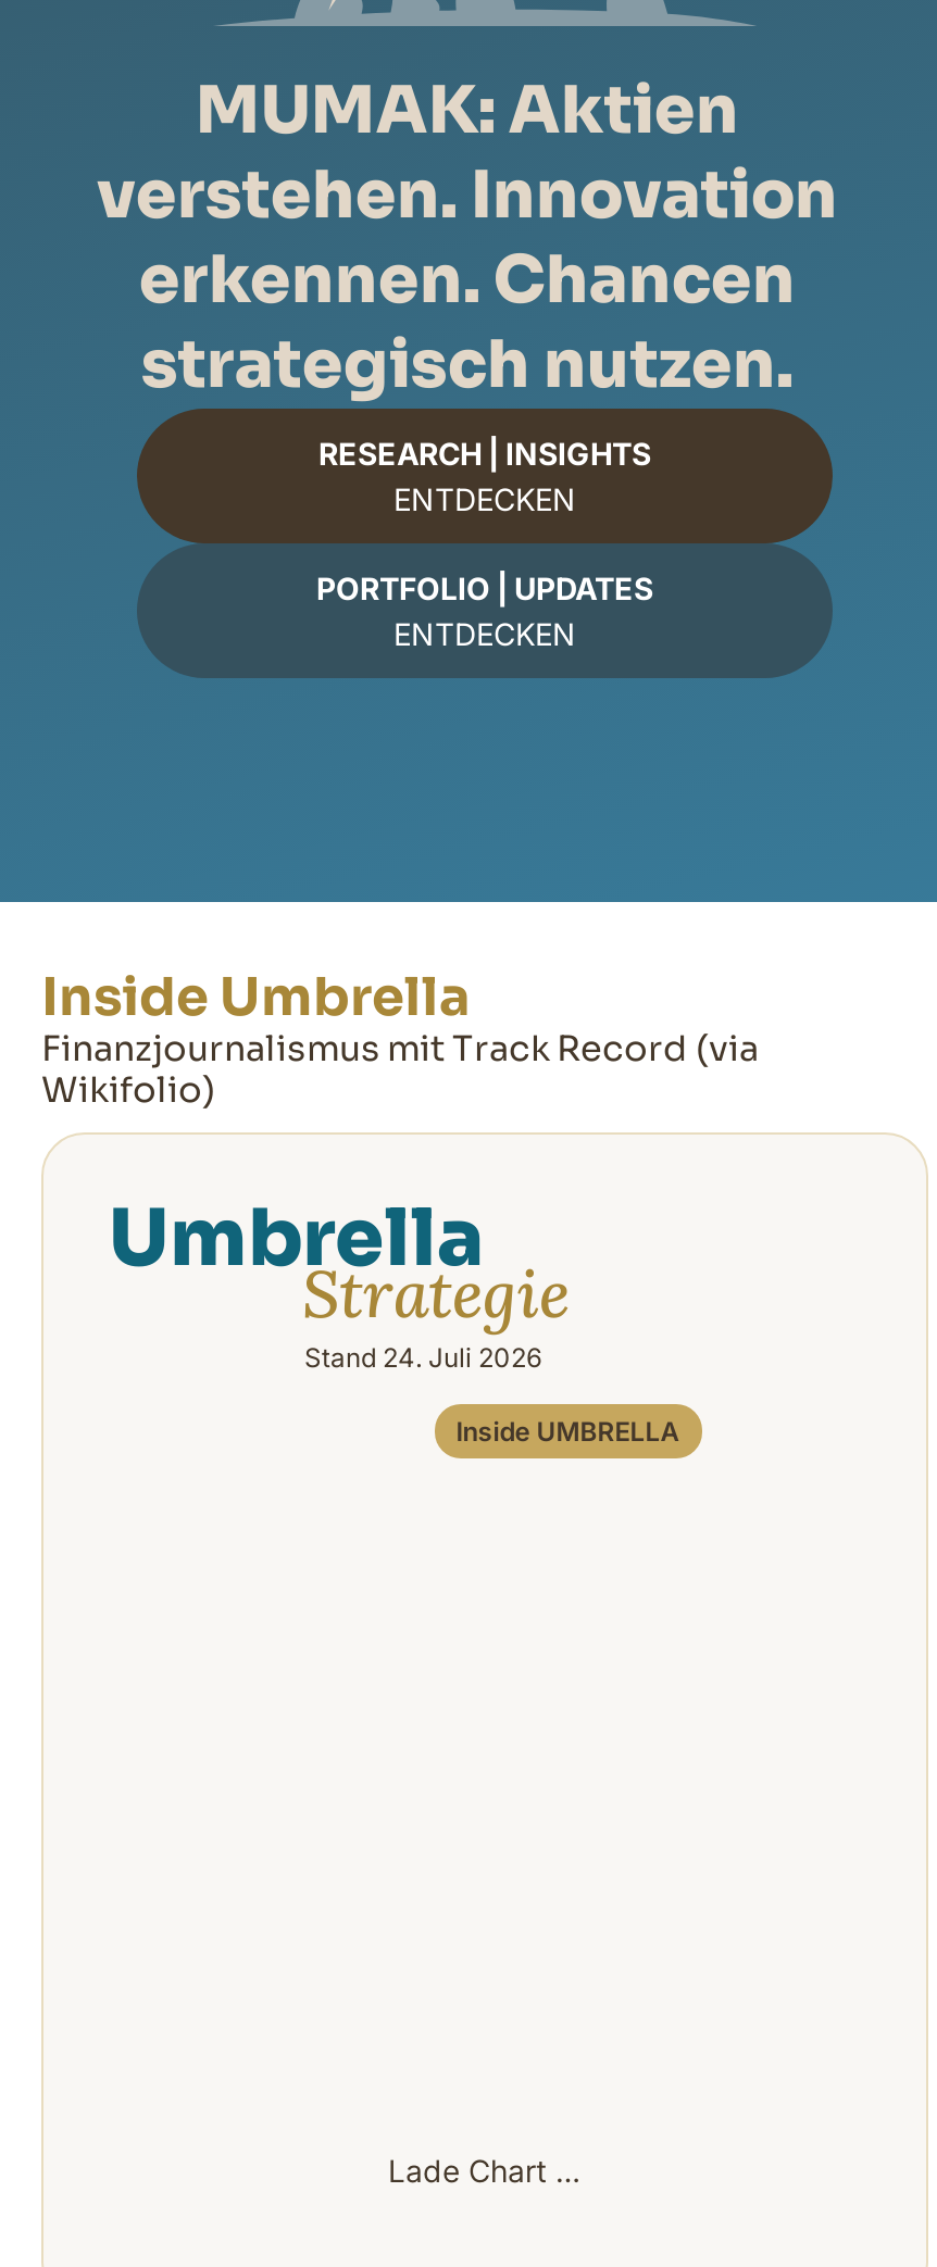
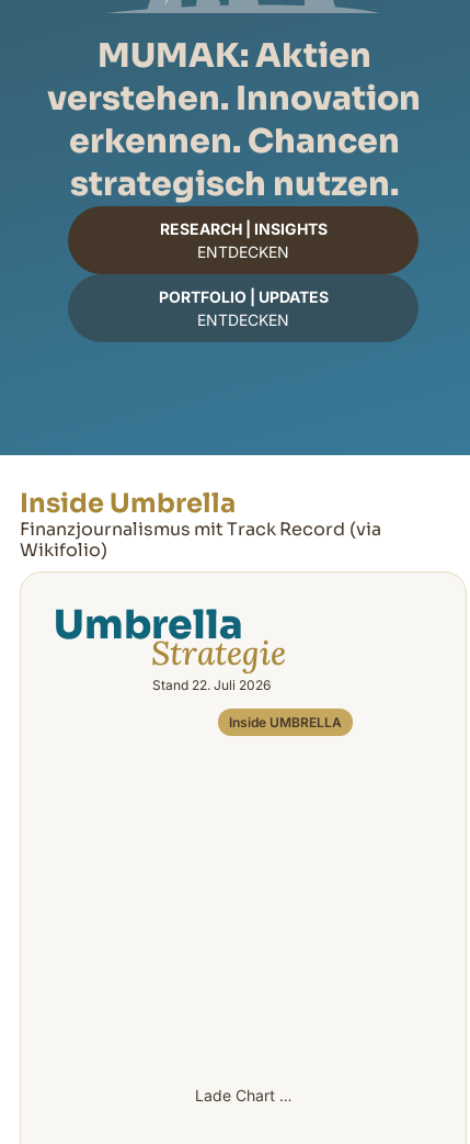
- Stand 24. Juli 2026
+ Stand 22. Juli 2026
